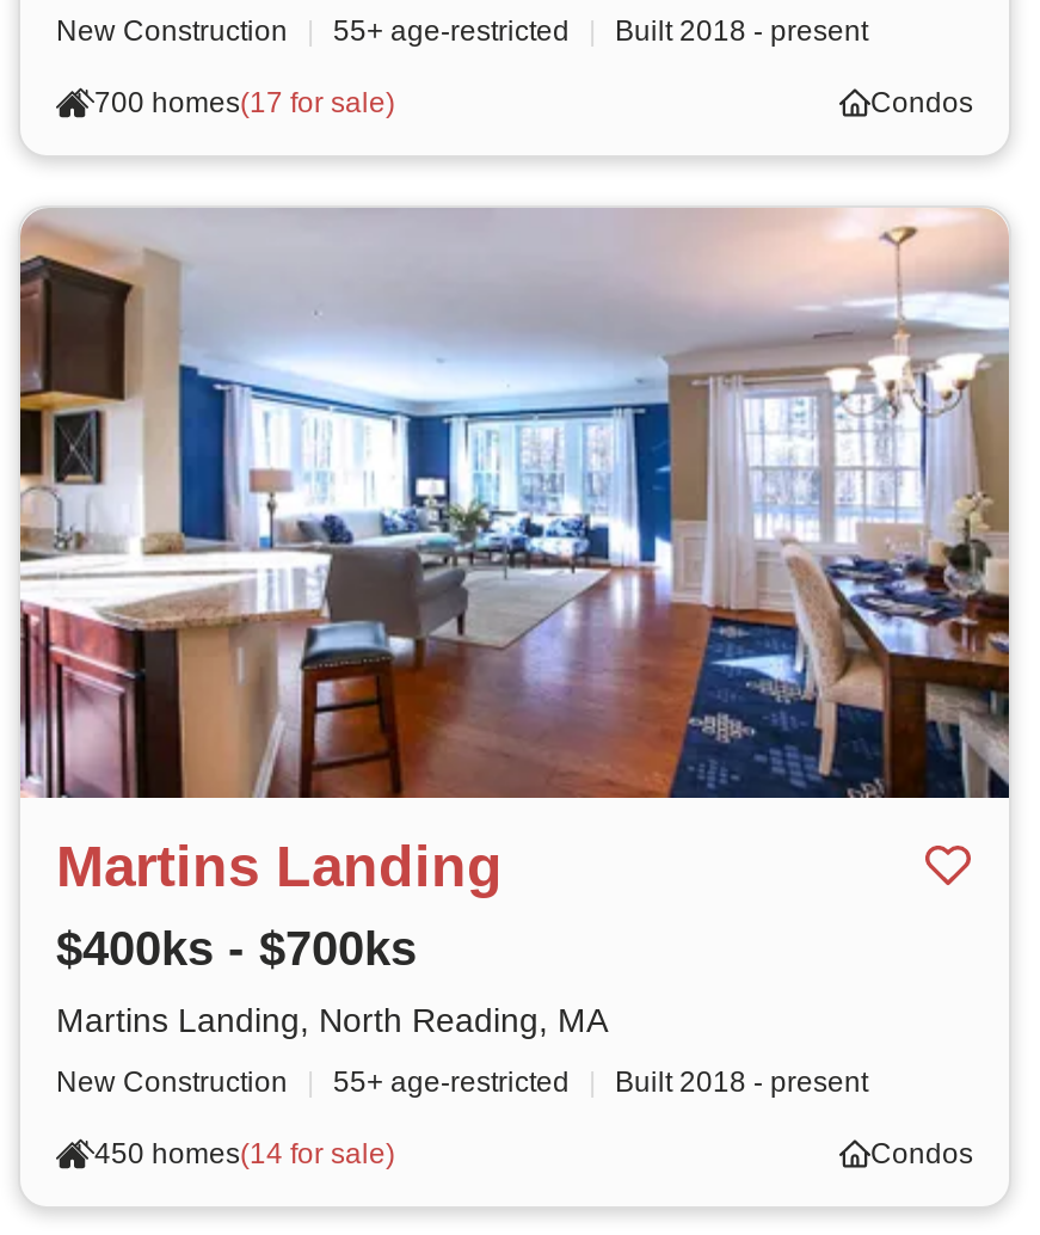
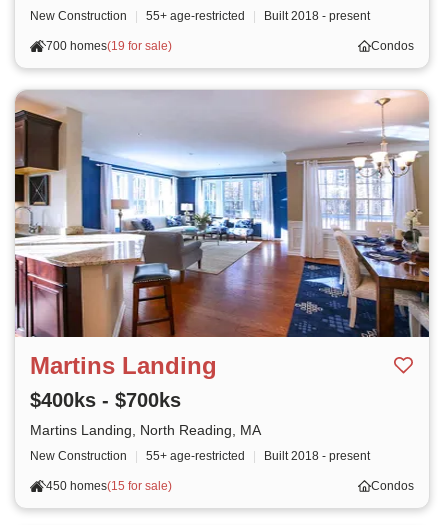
- 700 homes(17 for sale)
+ 700 homes(19 for sale)

- 450 homes(14 for sale)
+ 450 homes(15 for sale)
